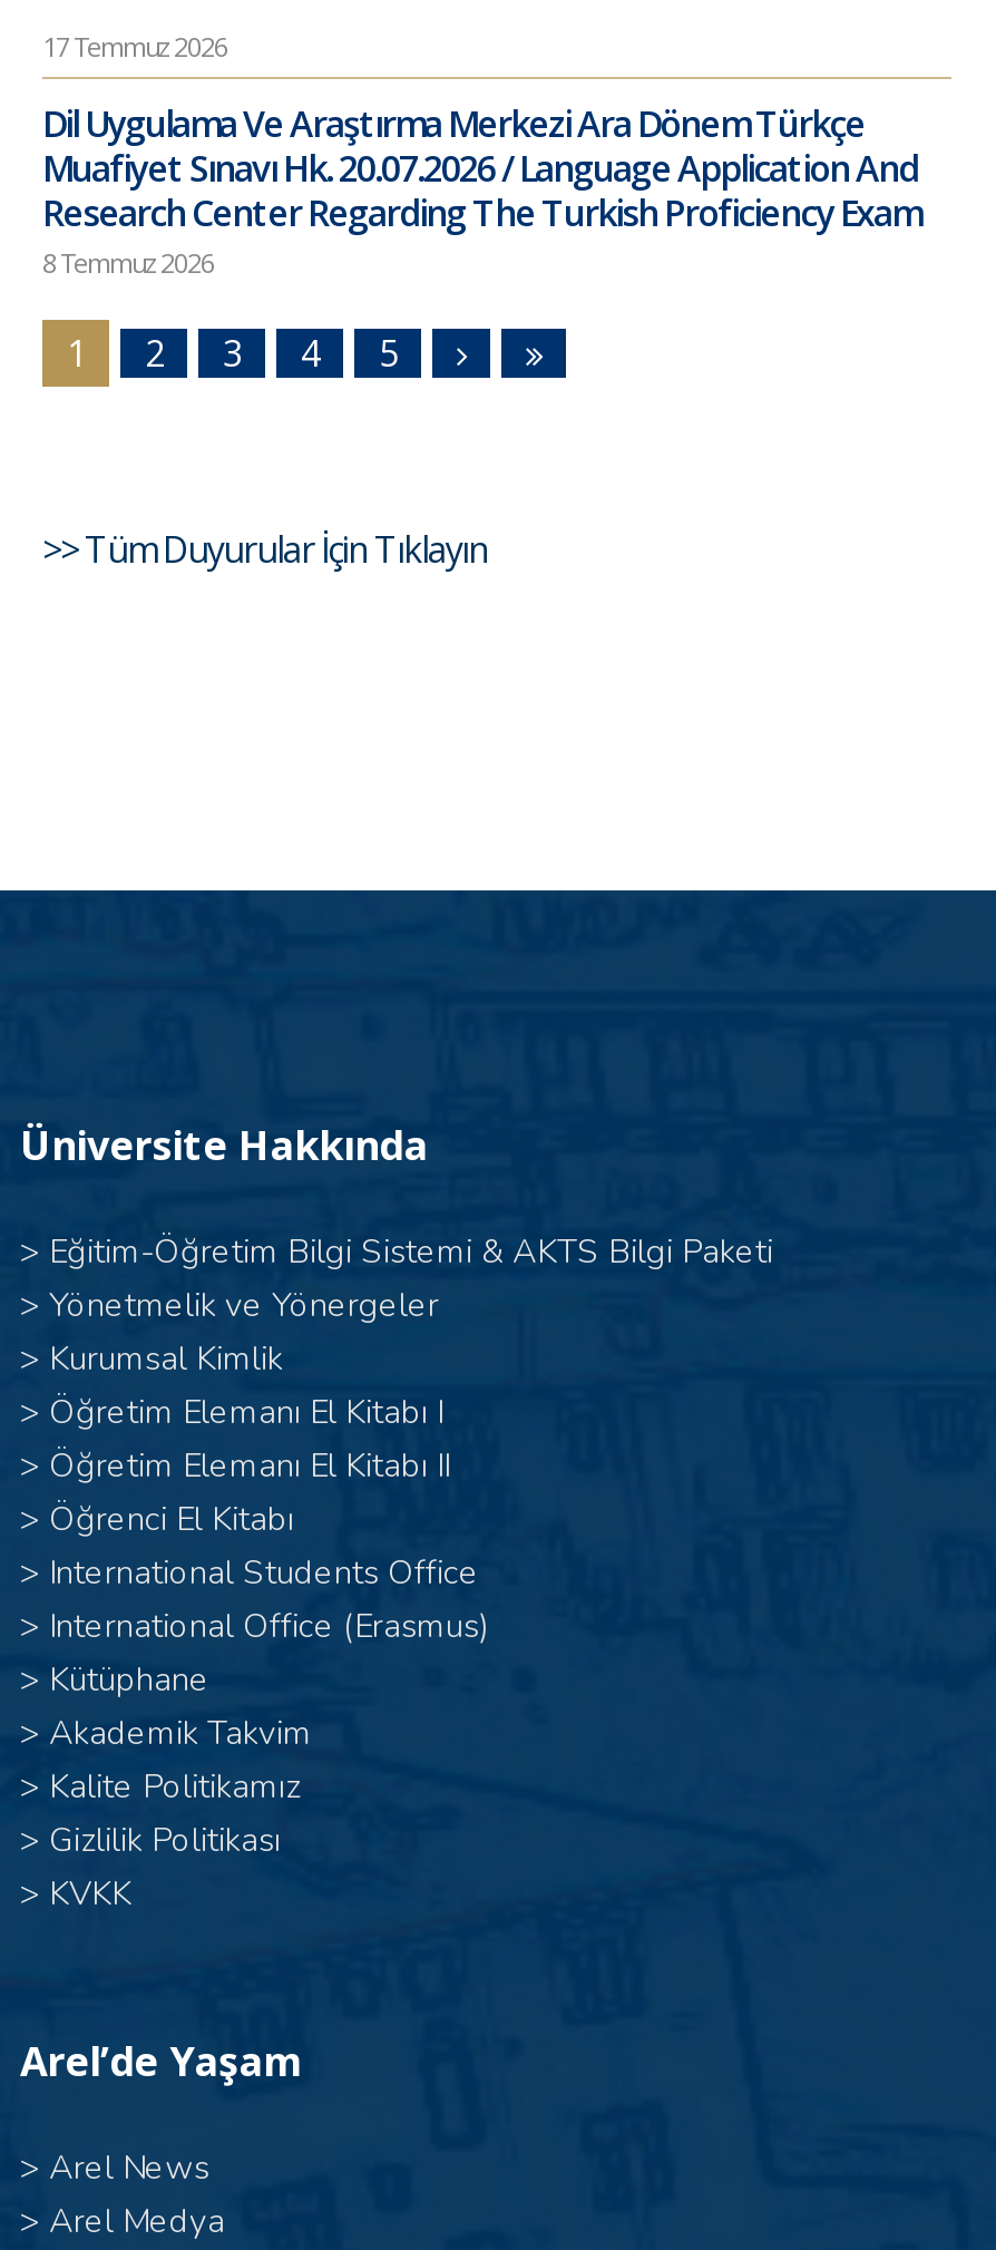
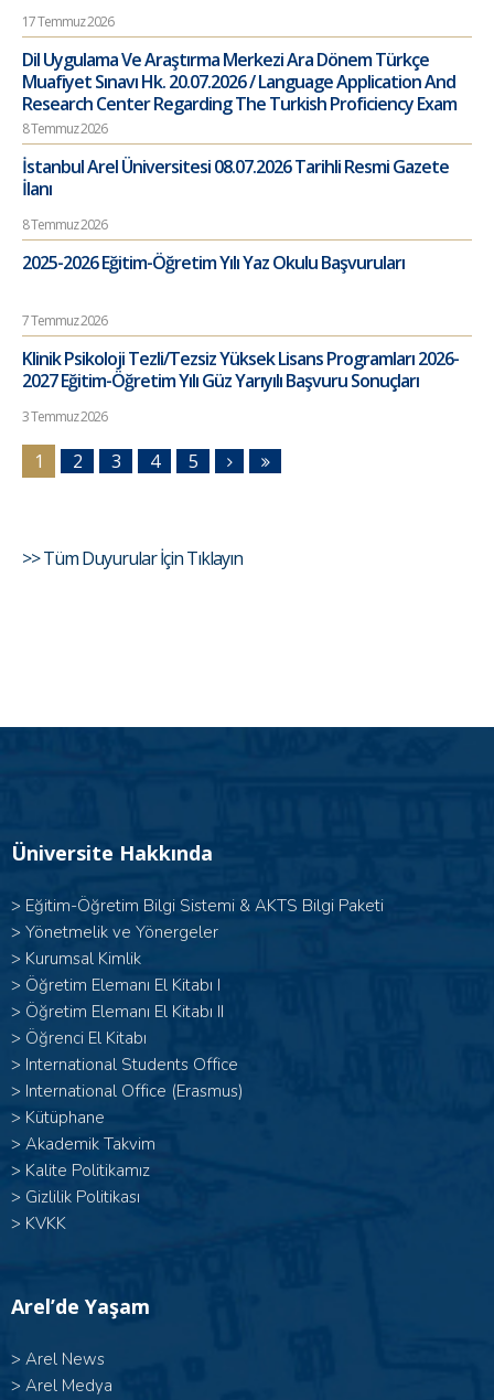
+ İstanbul Arel Üniversitesi 08.07.2026 Tarihli Resmi Gazete
+ İlanı
+ 8 Temmuz 2026
+ 2025-2026 Eğitim-Öğretim Yılı Yaz Okulu Başvuruları
+ 7 Temmuz 2026
+ Klinik Psikoloji Tezli/Tezsiz Yüksek Lisans Programları 2026-
+ 2027 Eğitim-Öğretim Yılı Güz Yarıyılı Başvuru Sonuçları
+ 3 Temmuz 2026
